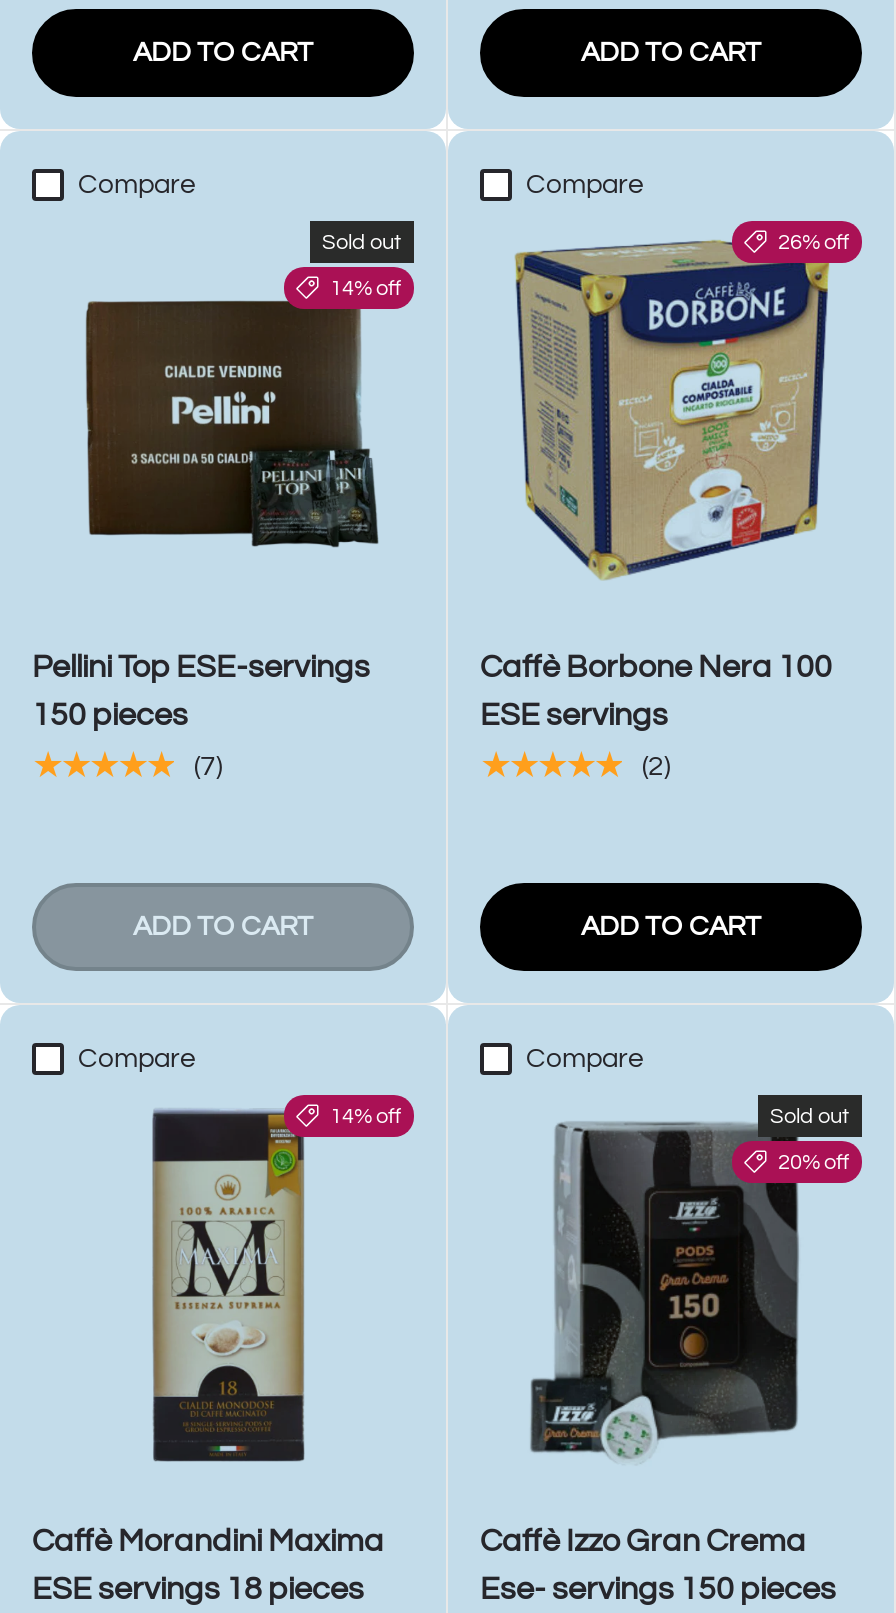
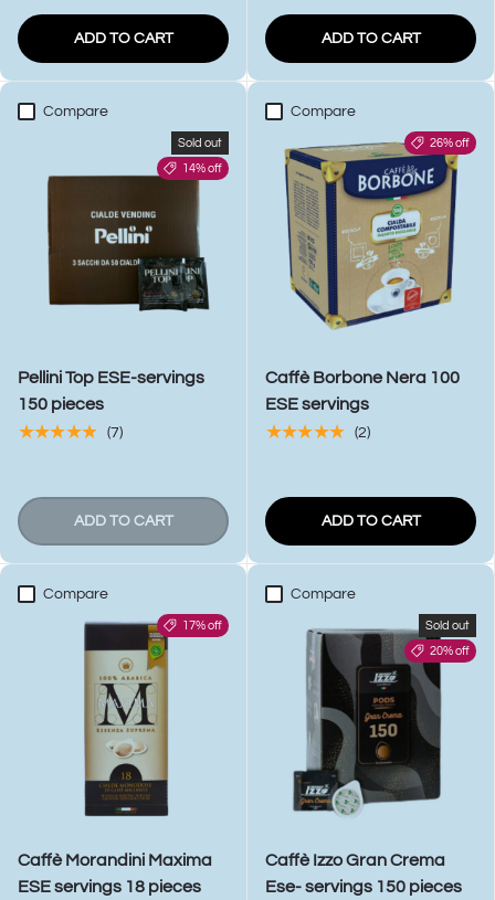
- 14% off
+ 17% off
